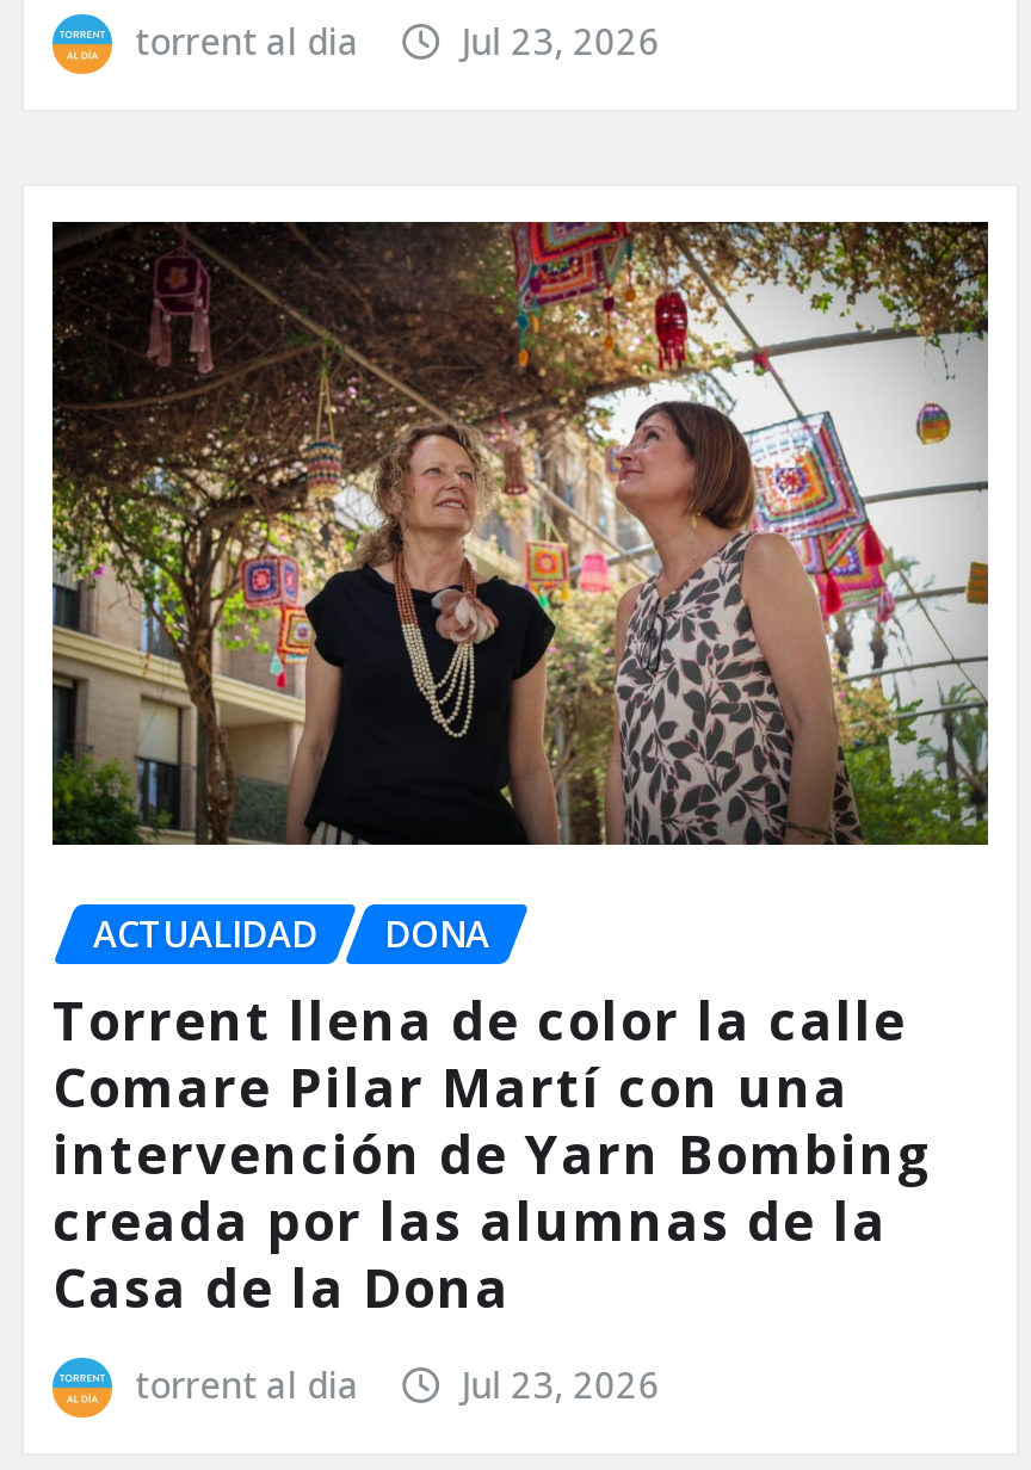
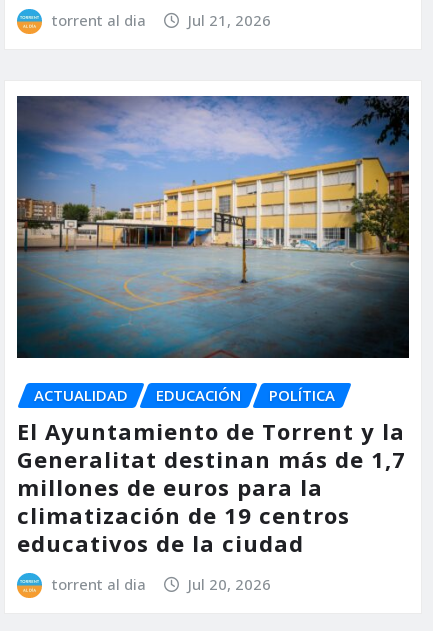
- Jul 23, 2026
+ Jul 21, 2026

- [image]
- DONA
- Torrent llena de color la calle
- Comare Pilar Martí con una
- intervención de Yarn Bombing
- creada por las alumnas de la
- Casa de la Dona
+ [image]
+ EDUCACIÓN
+ POLÍTICA
+ El Ayuntamiento de Torrent y la
+ Generalitat destinan más de 1,7
+ millones de euros para la
+ climatización de 19 centros
+ educativos de la ciudad

- Jul 23, 2026
+ Jul 20, 2026
